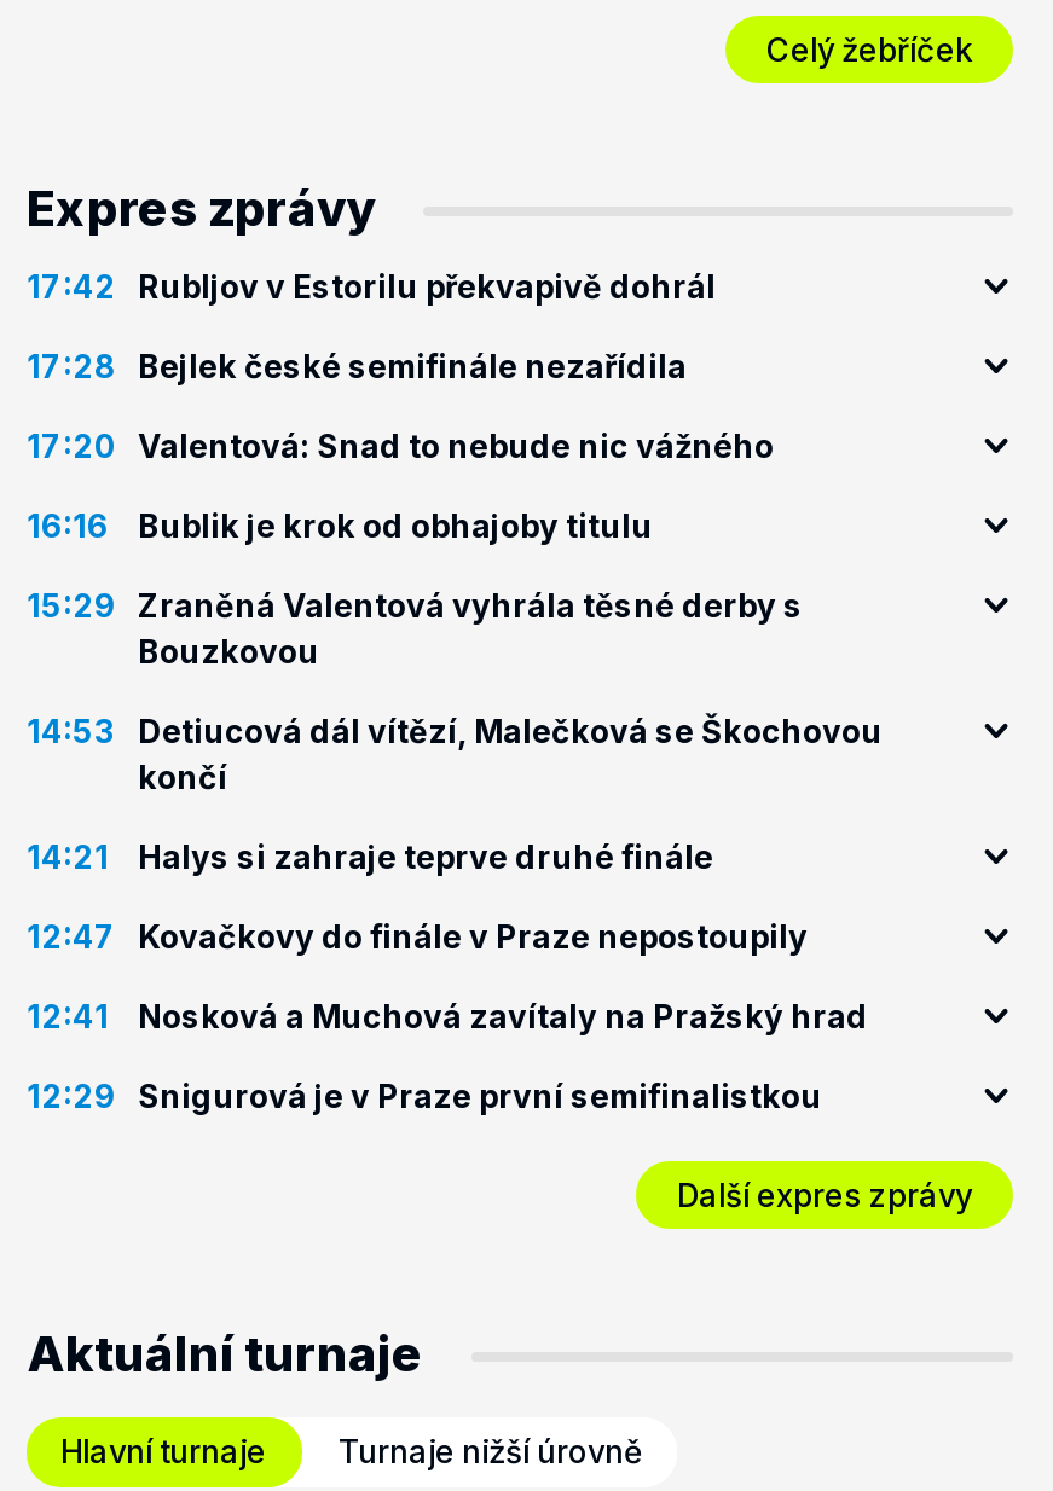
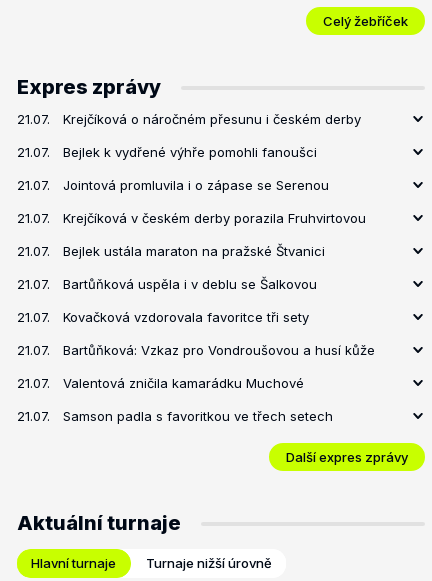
- 17:42 Rubljov v Estorilu překvapivě dohrál
+ 21.07.
+ Krejčíková o náročném přesunu i českém derby

- 17:28 Bejlek české semifinále nezařídila
+ 21.07.
+ Bejlek k vydřené výhře pomohli fanoušci

- 17:20 Valentová: Snad to nebude nic vážného
+ 21.07.
+ Jointová promluvila i o zápase se Serenou

- 16:16
- Bublik je krok od obhajoby titulu
+ 21.07.
+ Krejčíková v českém derby porazila Fruhvirtovou

- 15:29 Zraněná Valentová vyhrála těsné derby s
- Bouzkovou
+ 21.07.
+ Bejlek ustála maraton na pražské Štvanici

- 14:53 Detiucová dál vítězí, Malečková se Škochovou
- končí
+ 21.07.
+ Bartůňková uspěla i v deblu se Šalkovou

- 14:21
- Halys si zahraje teprve druhé finále
+ 21.07.
+ Kovačková vzdorovala favoritce tři sety

- 12:47 Kovačkovy do finále v Praze nepostoupily
+ 21.07.
+ Bartůňková: Vzkaz pro Vondroušovou a husí kůže

- 12:41
- Nosková a Muchová zavítaly na Pražský hrad
+ 21.07.
+ Valentová zničila kamarádku Muchové

- 12:29 Snigurová je v Praze první semifinalistkou
+ 21.07.
+ Samson padla s favoritkou ve třech setech
